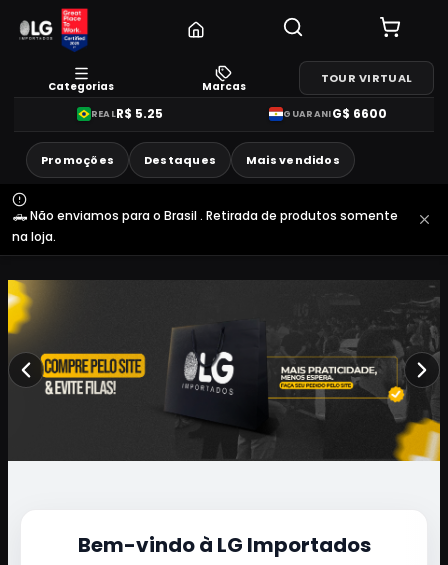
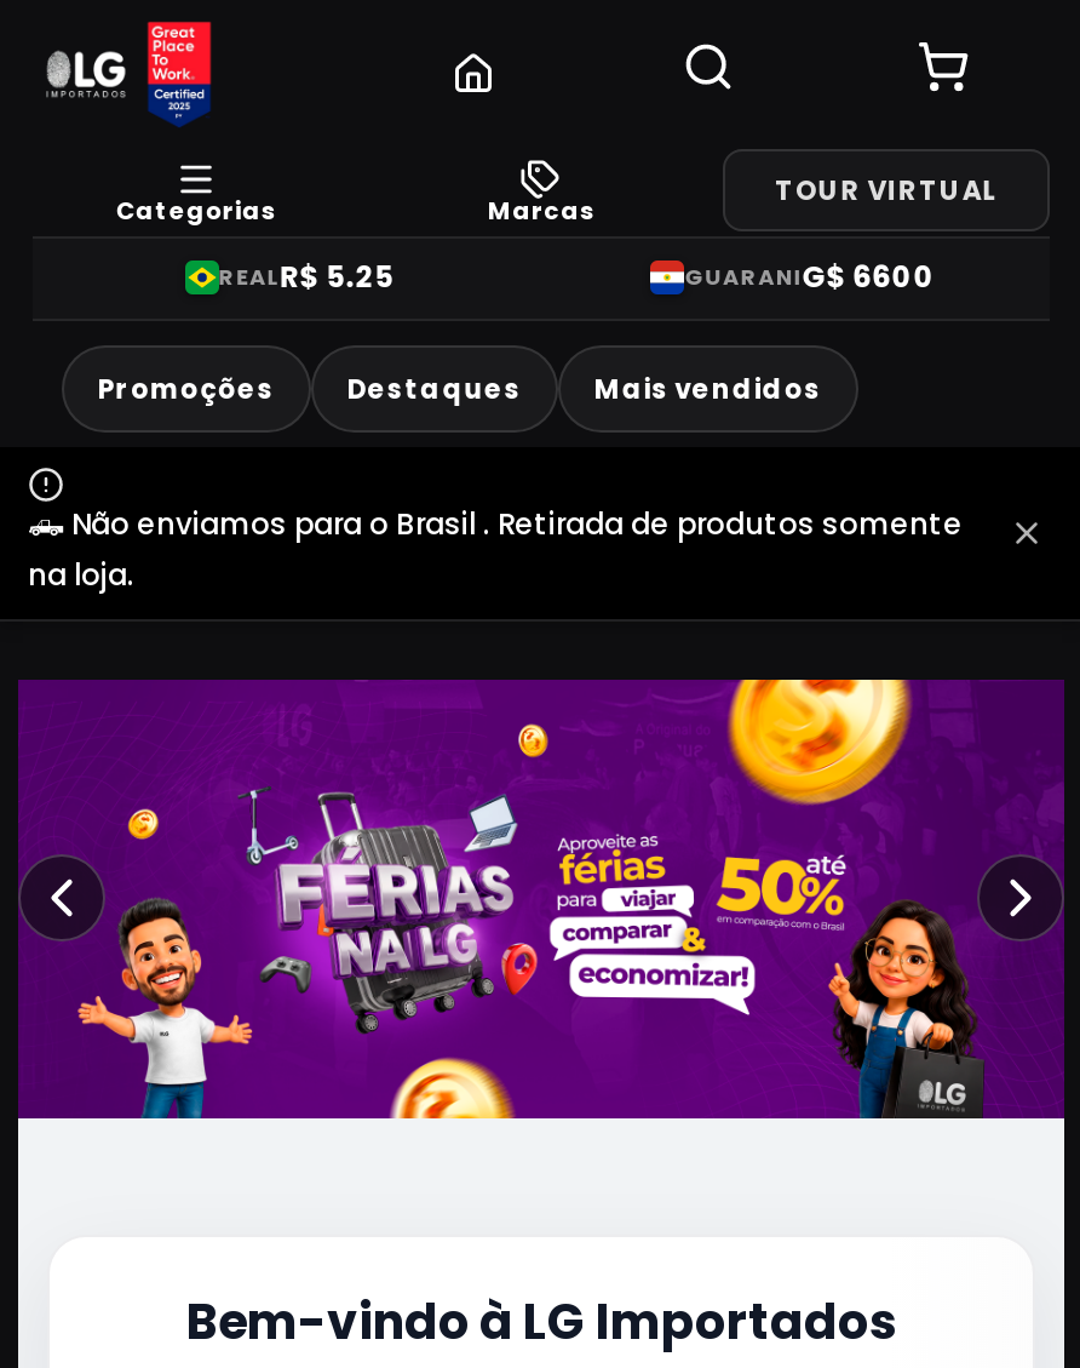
- [image]
+ [image]
